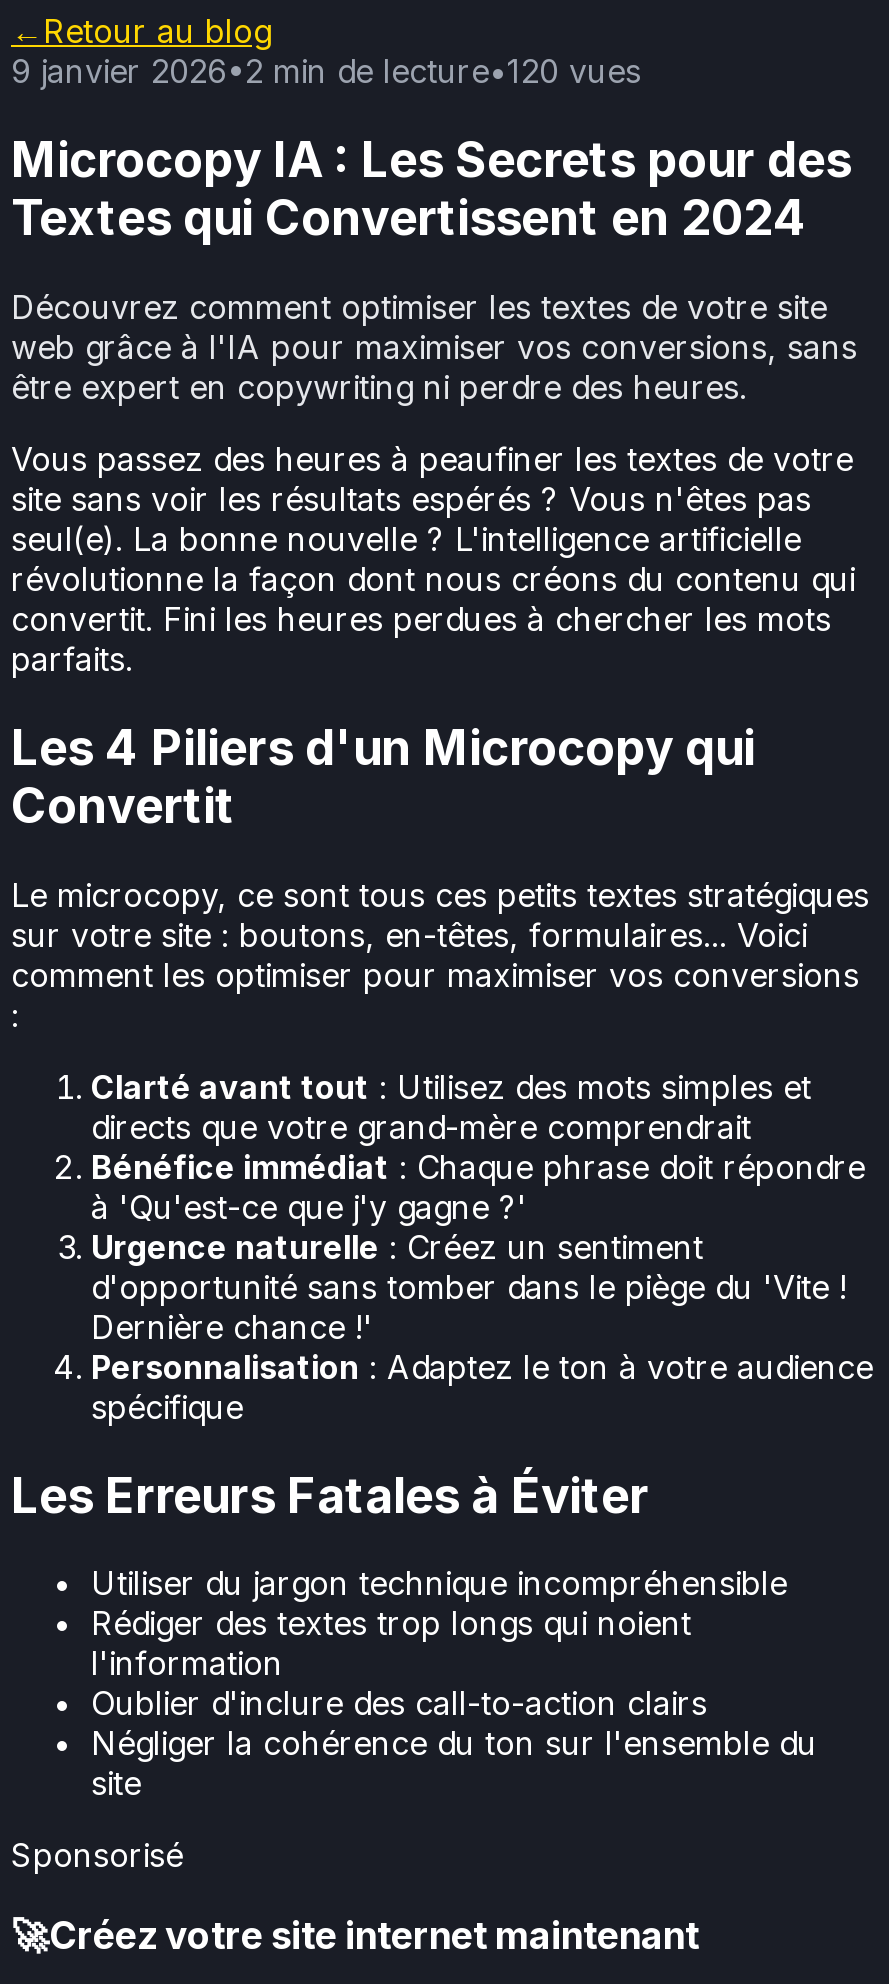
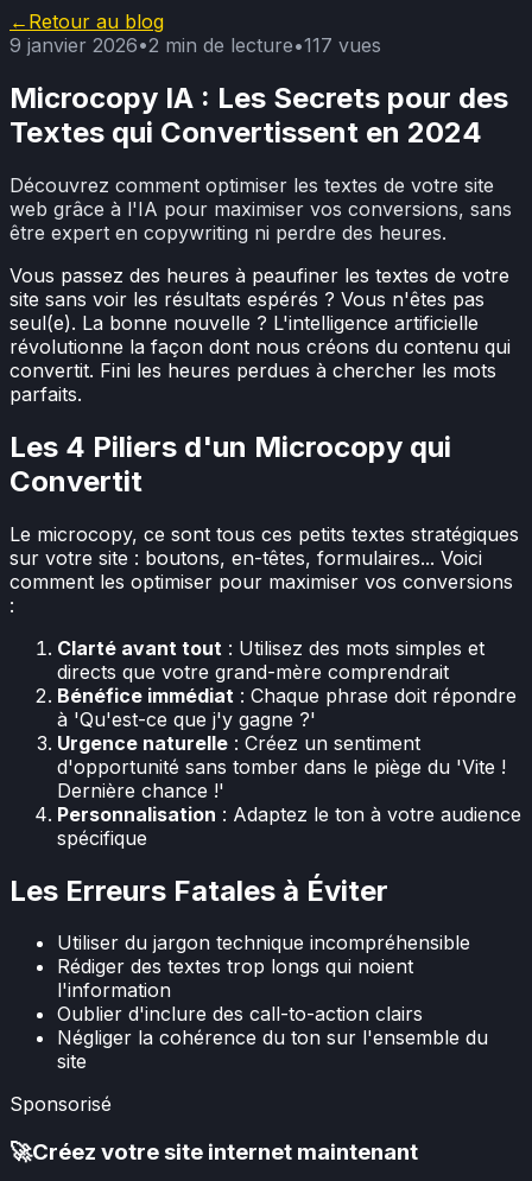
- 9 janvier 2026•2 min de lecture•120 vues
+ 9 janvier 2026•2 min de lecture•117 vues
